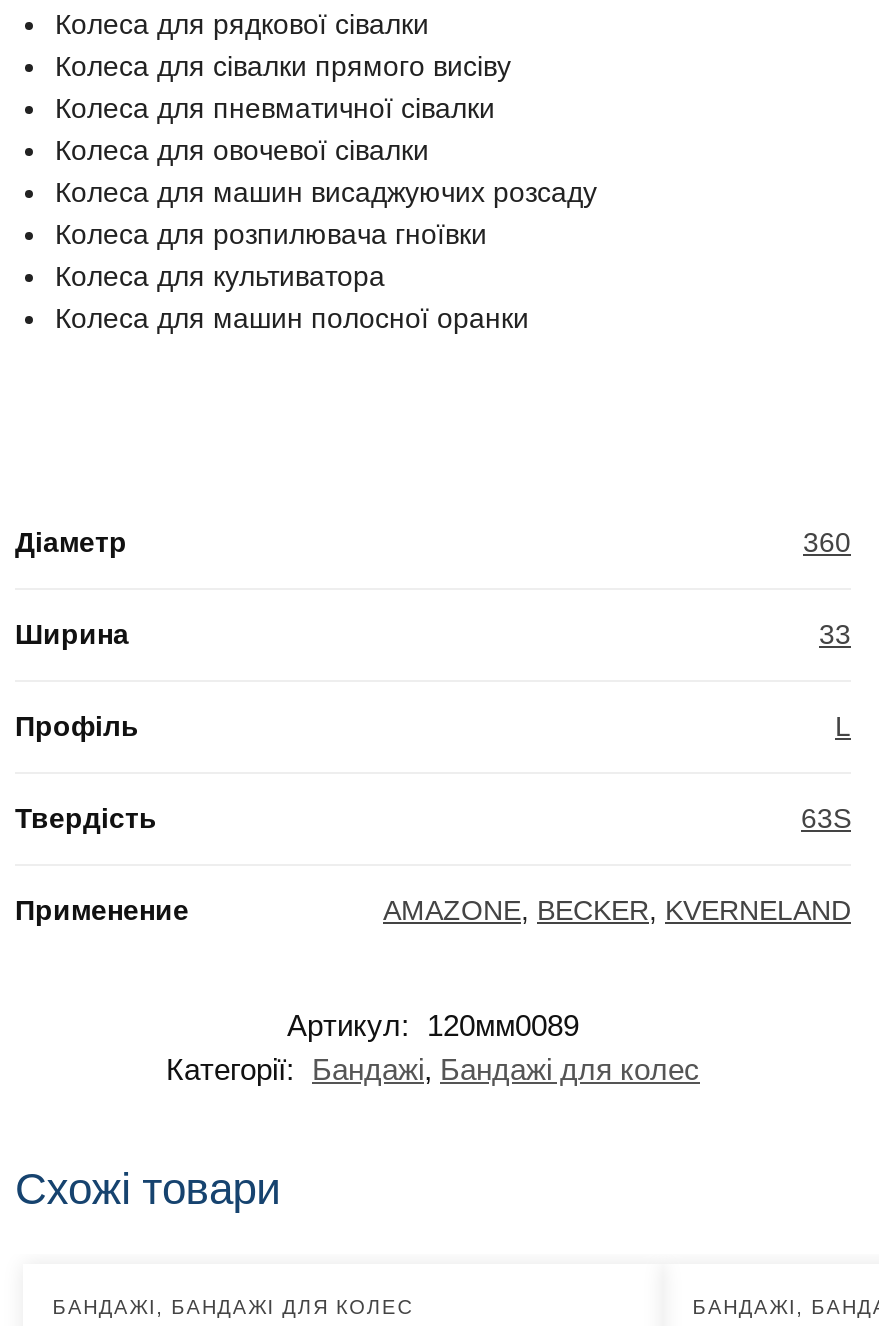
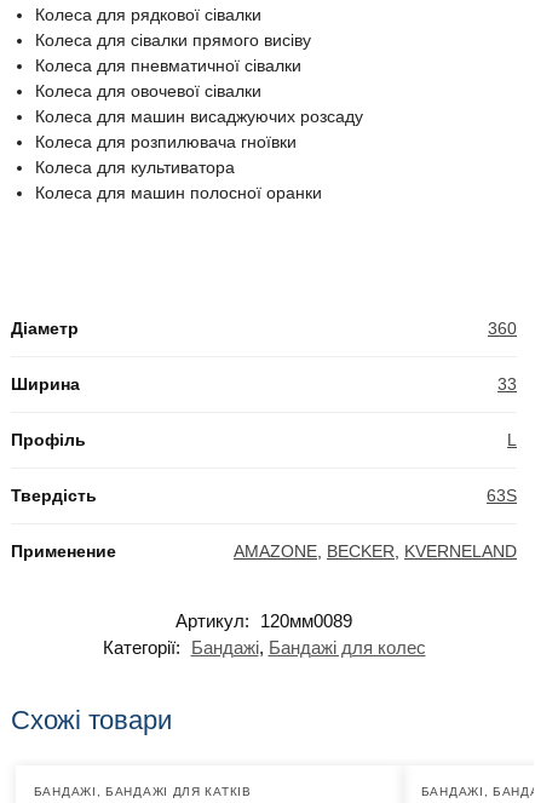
- БАНДАЖІ, БАНДАЖІ ДЛЯ КОЛЕС
+ БАНДАЖІ, БАНДАЖІ ДЛЯ КАТКІВ
